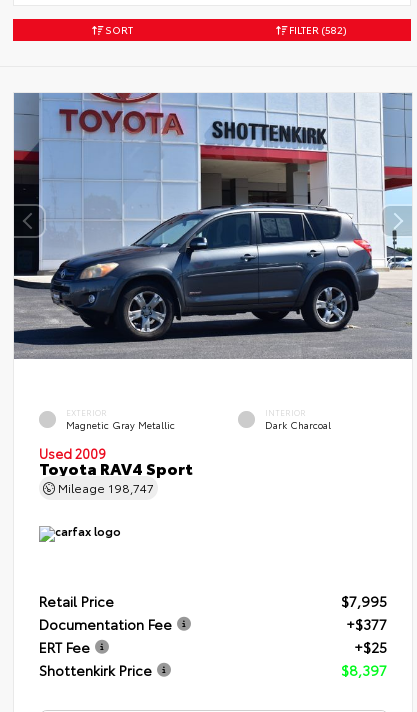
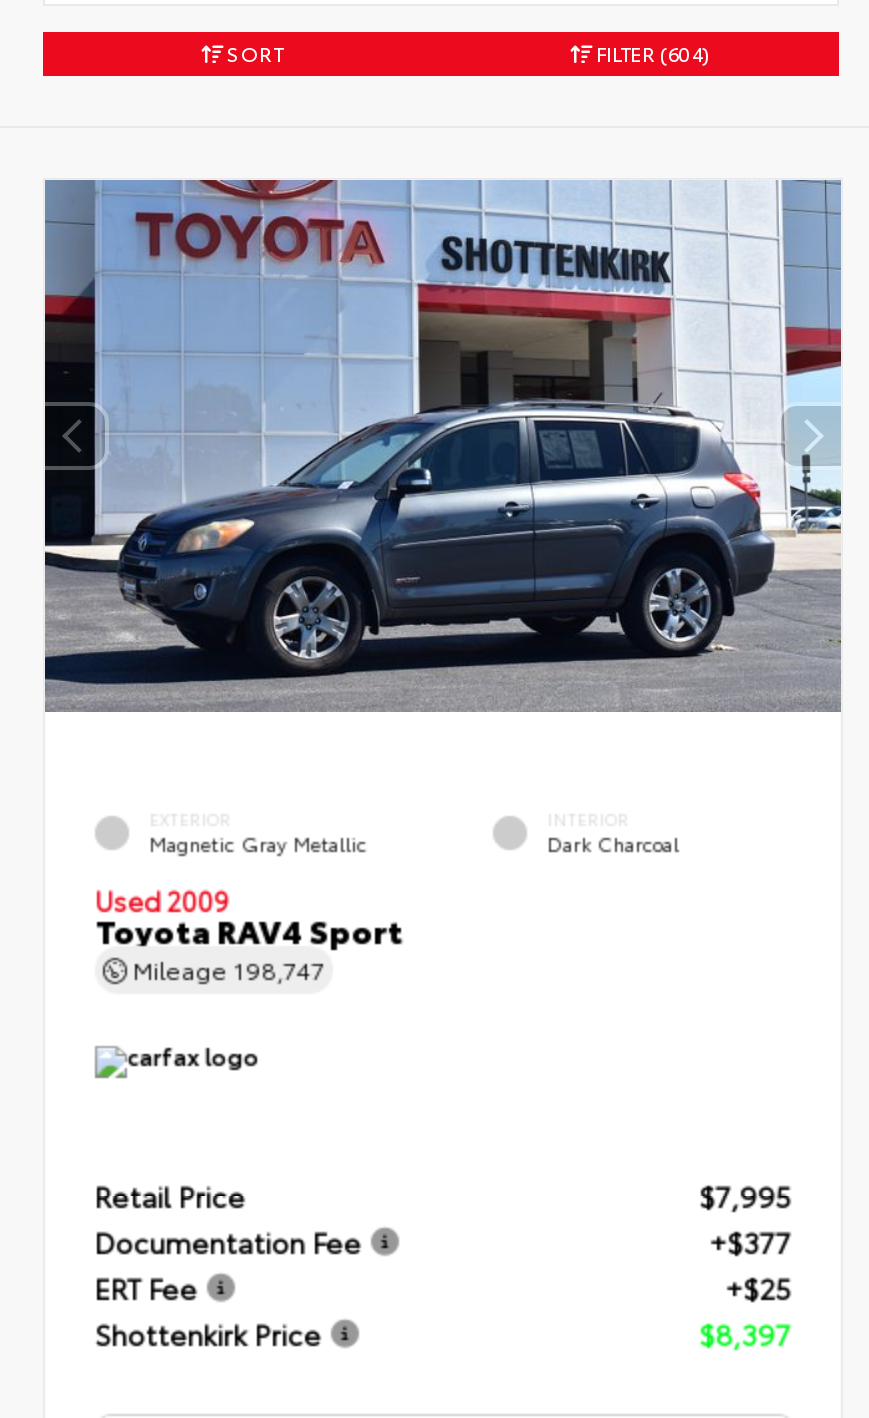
- FILTER (582)
+ FILTER (604)
